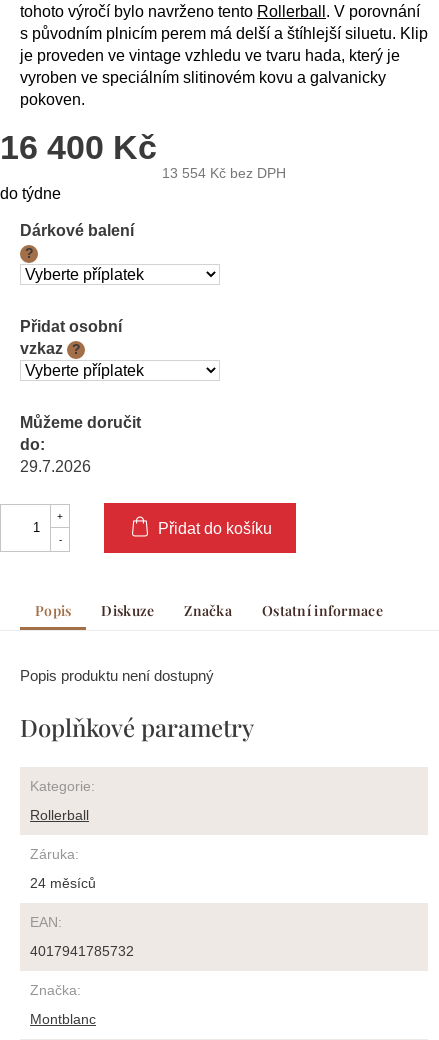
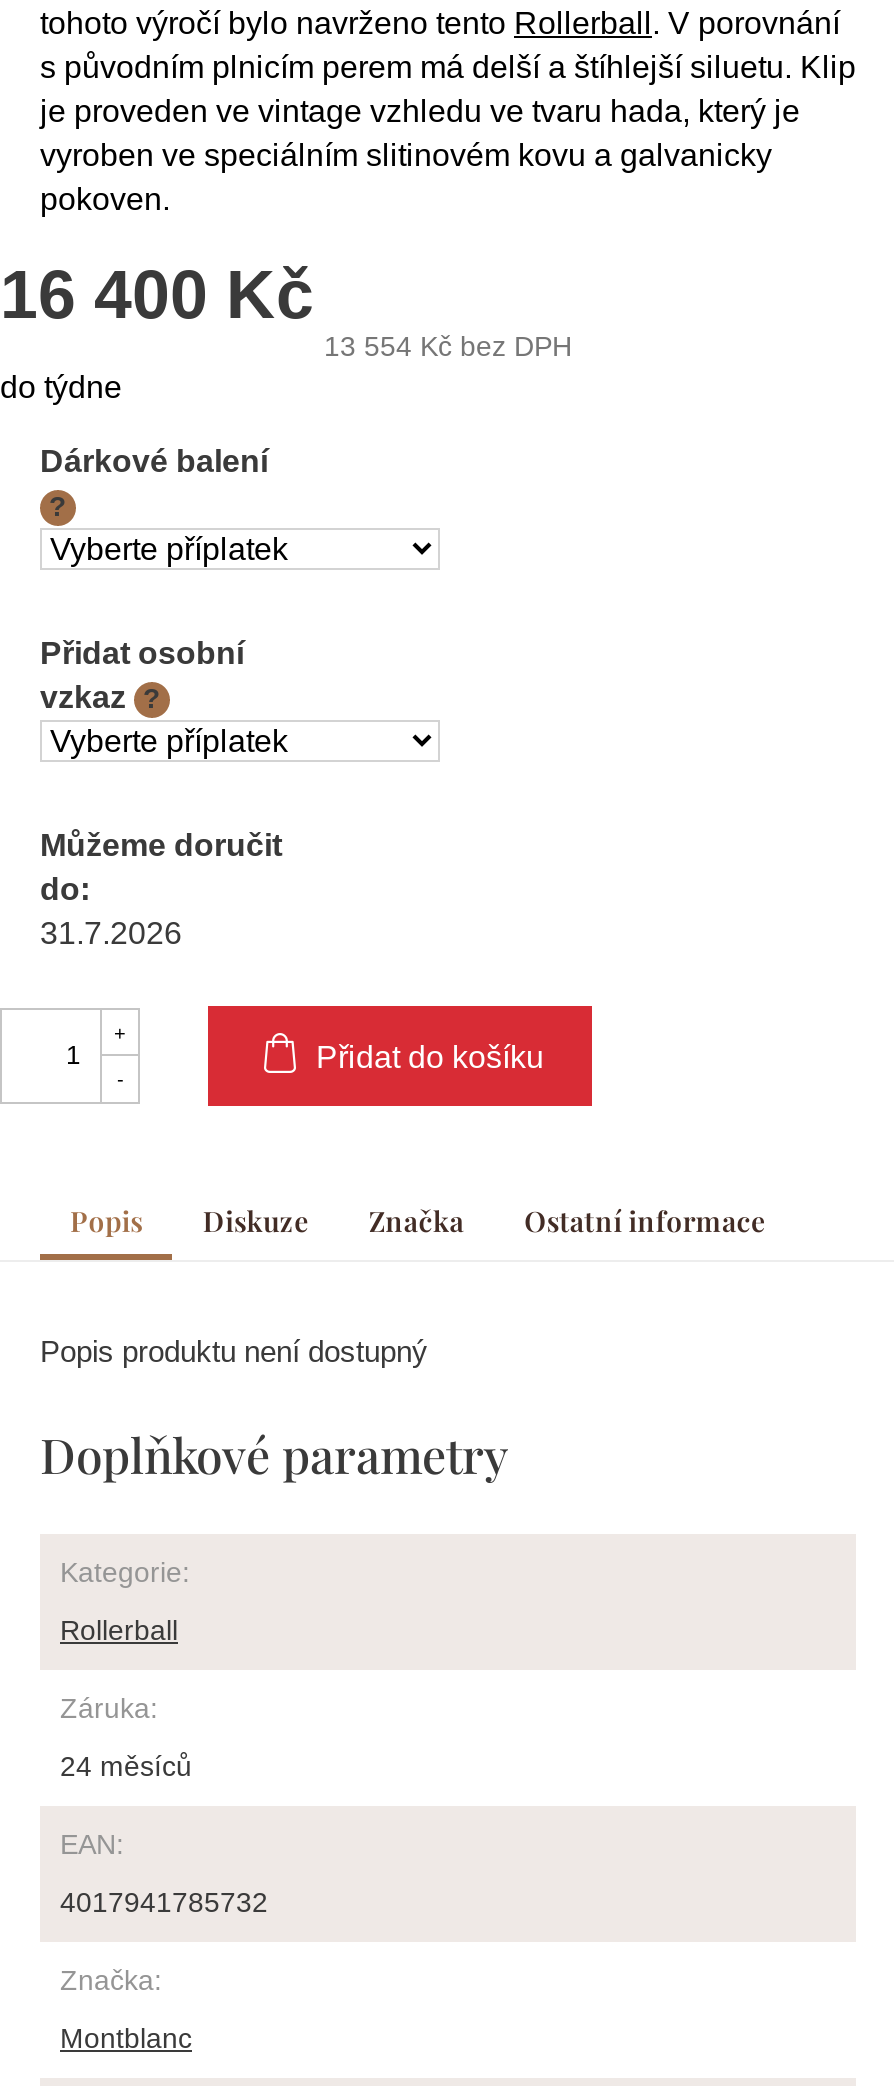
- 29.7.2026
+ 31.7.2026
